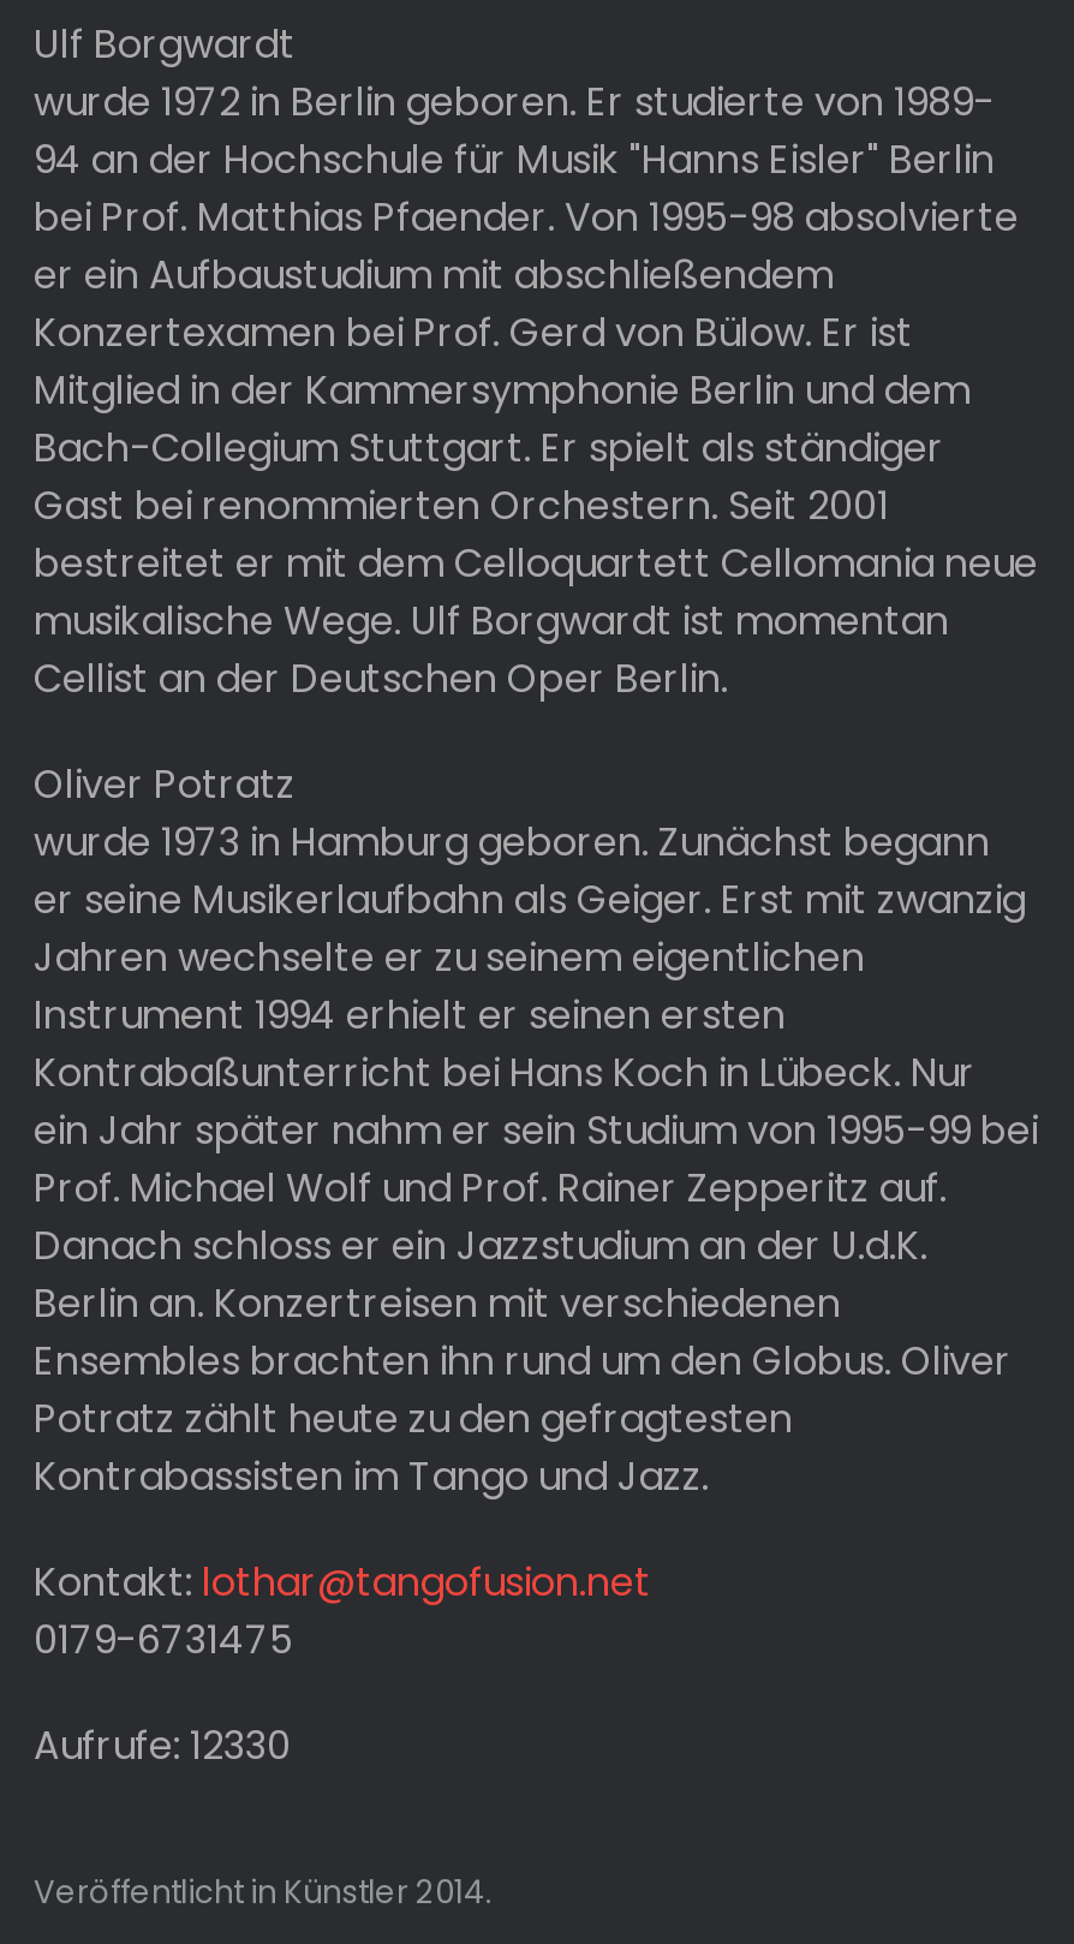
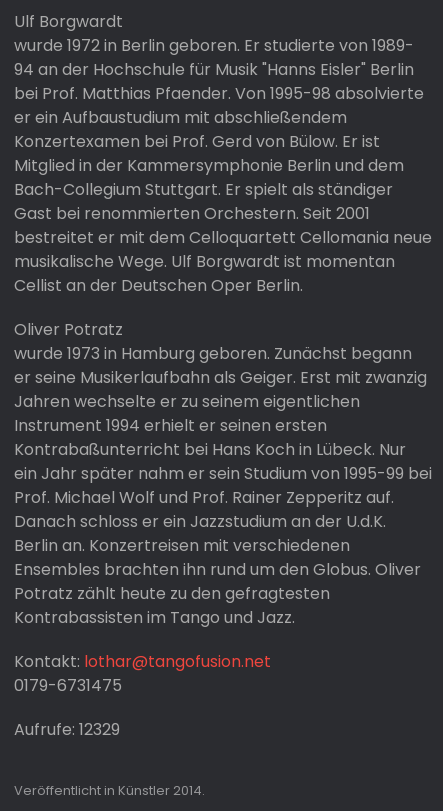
- Aufrufe: 12330
+ Aufrufe: 12329
